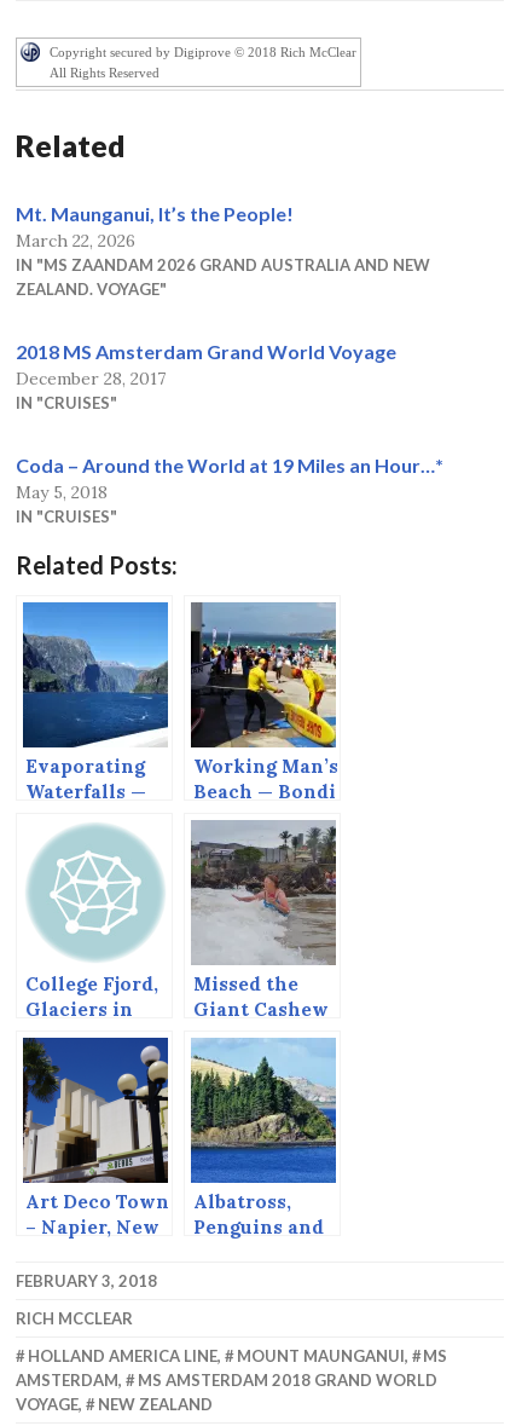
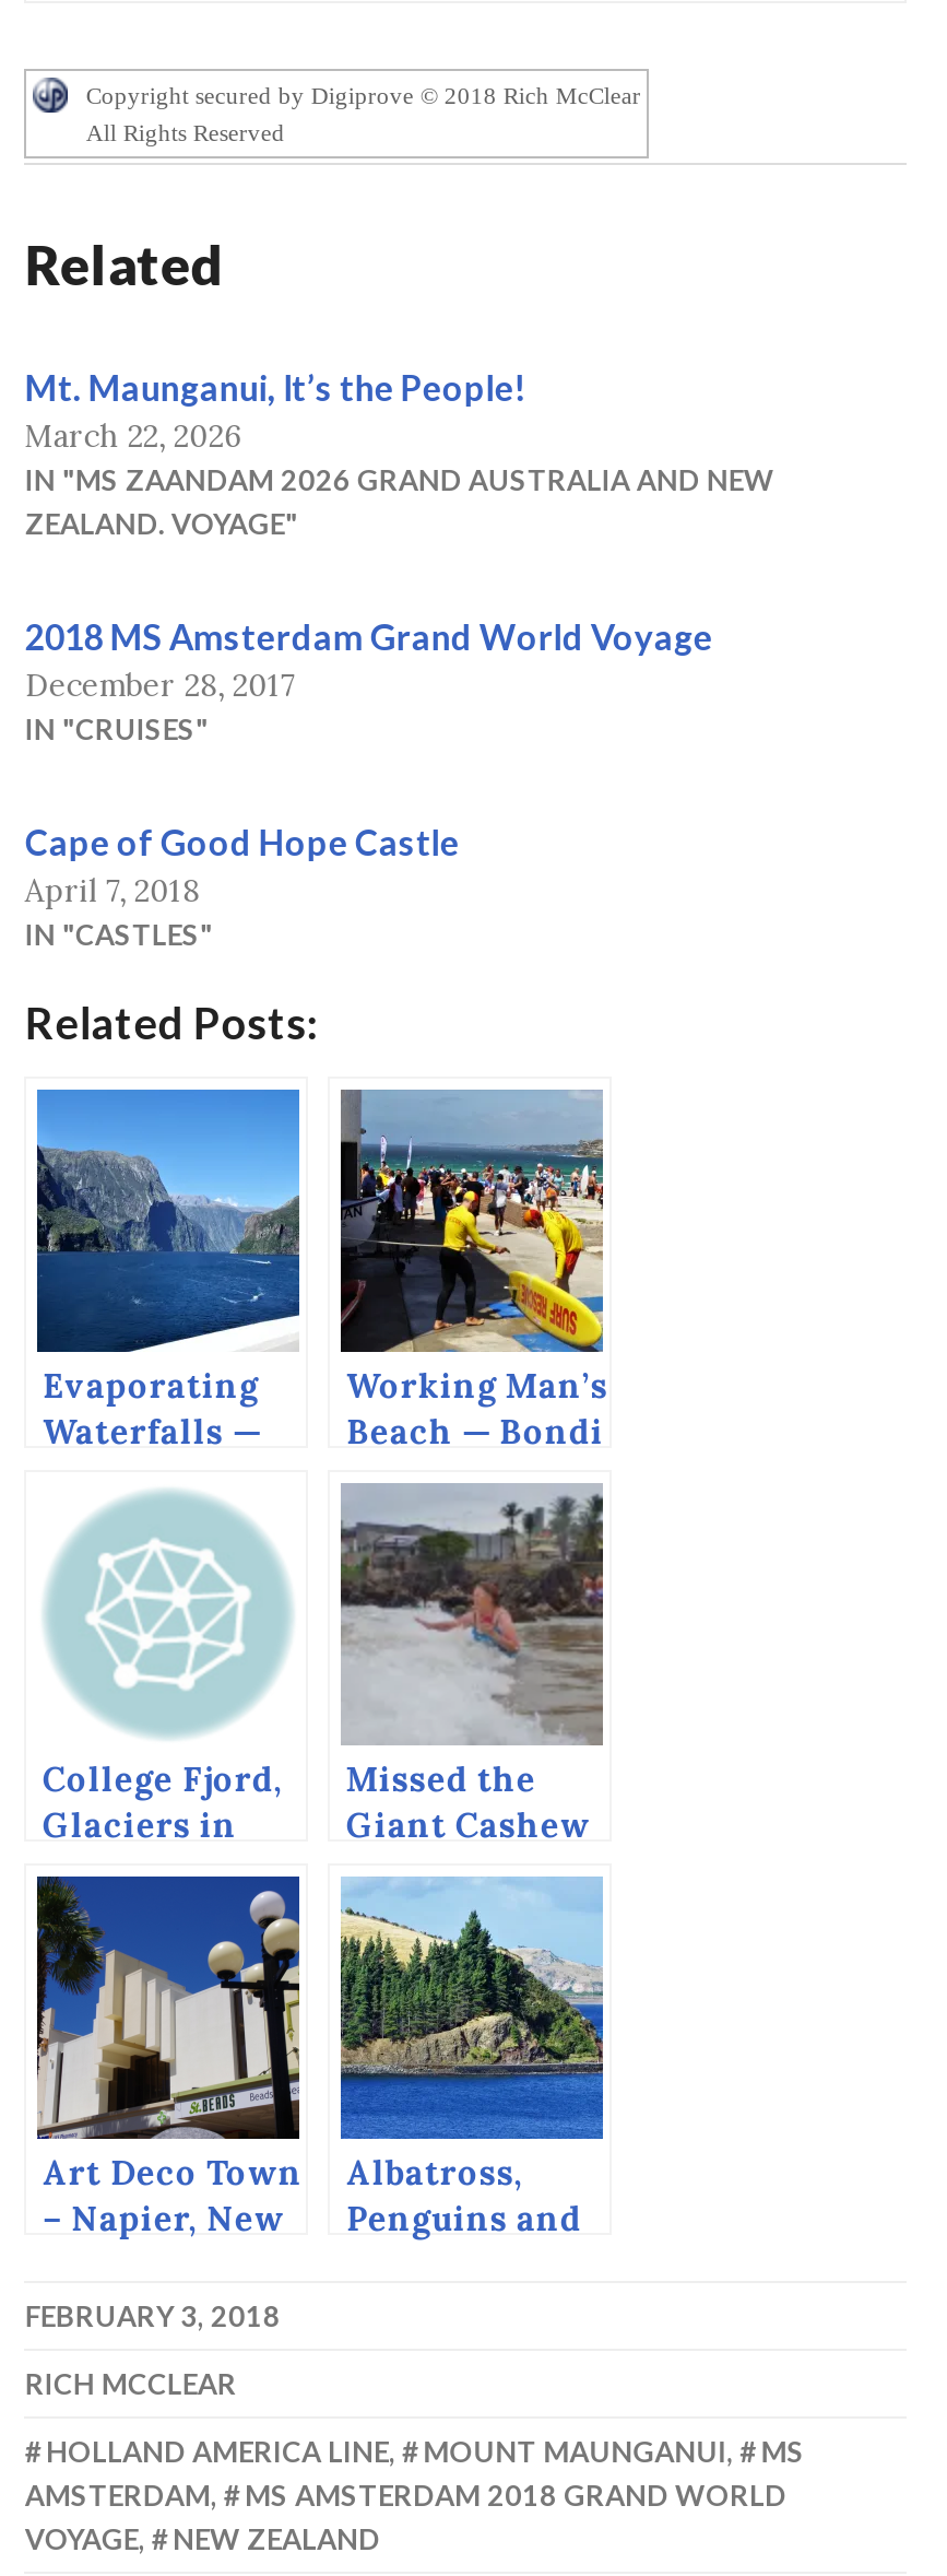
- Coda – Around the World at 19 Miles an Hour…*
- May 5, 2018
- IN "CRUISES"
+ Cape of Good Hope Castle
+ April 7, 2018
+ IN "CASTLES"
